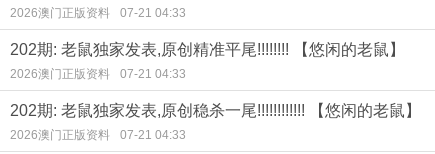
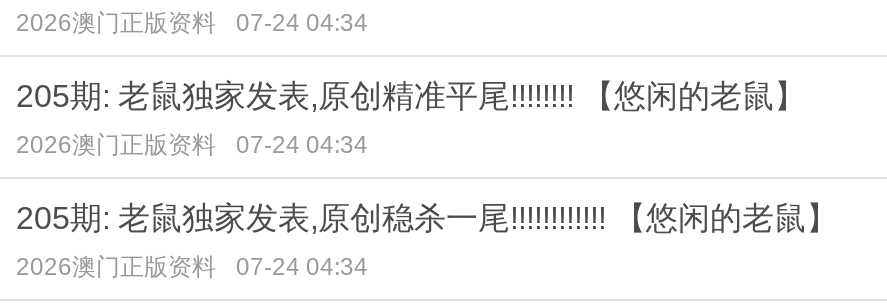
- 2026澳门正版资料 07-21 04:33
+ 2026澳门正版资料 07-24 04:34

- 202期: 老鼠独家发表,原创精准平尾!!!!!!!! 【悠闲的老鼠】
+ 205期: 老鼠独家发表,原创精准平尾!!!!!!!! 【悠闲的老鼠】

- 2026澳门正版资料 07-21 04:33
+ 2026澳门正版资料 07-24 04:34

- 202期: 老鼠独家发表,原创稳杀一尾!!!!!!!!!!!! 【悠闲的老鼠】
+ 205期: 老鼠独家发表,原创稳杀一尾!!!!!!!!!!!! 【悠闲的老鼠】

- 2026澳门正版资料 07-21 04:33
+ 2026澳门正版资料 07-24 04:34
